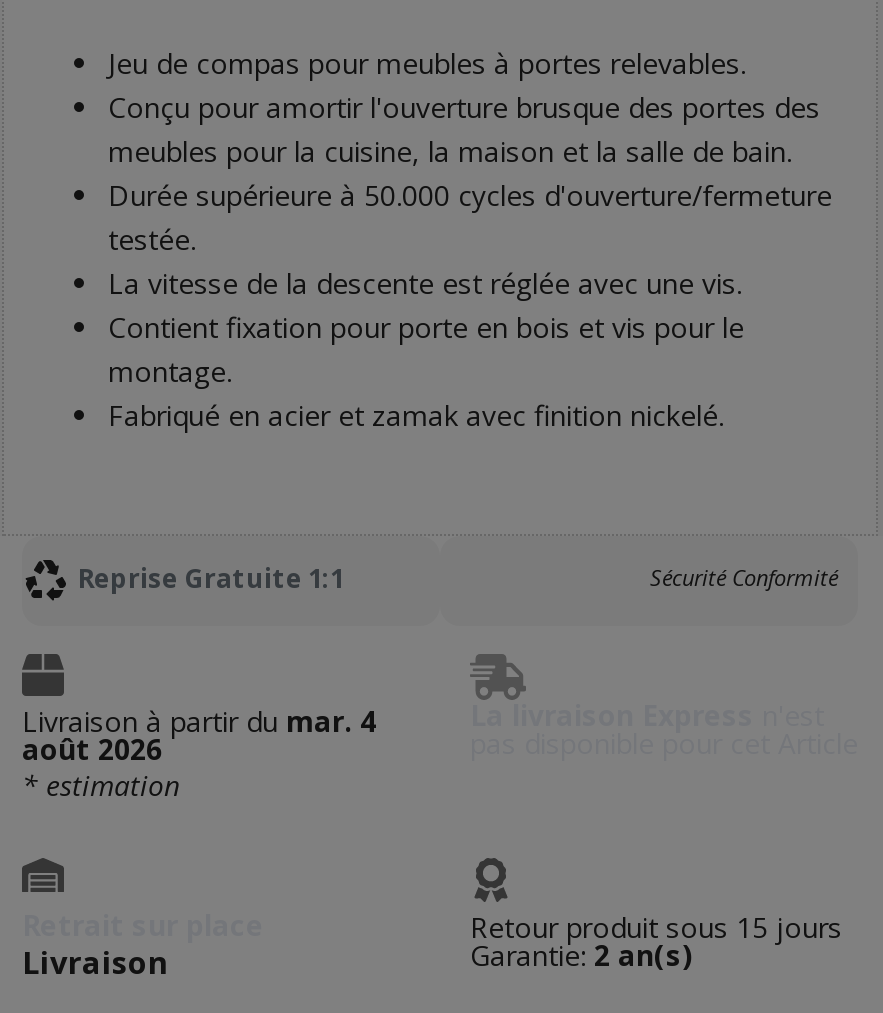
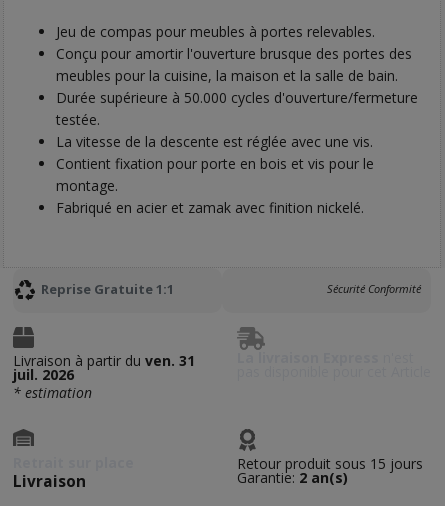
- Livraison à partir du mar. 4
- août 2026
+ Livraison à partir du ven. 31
+ juil. 2026
